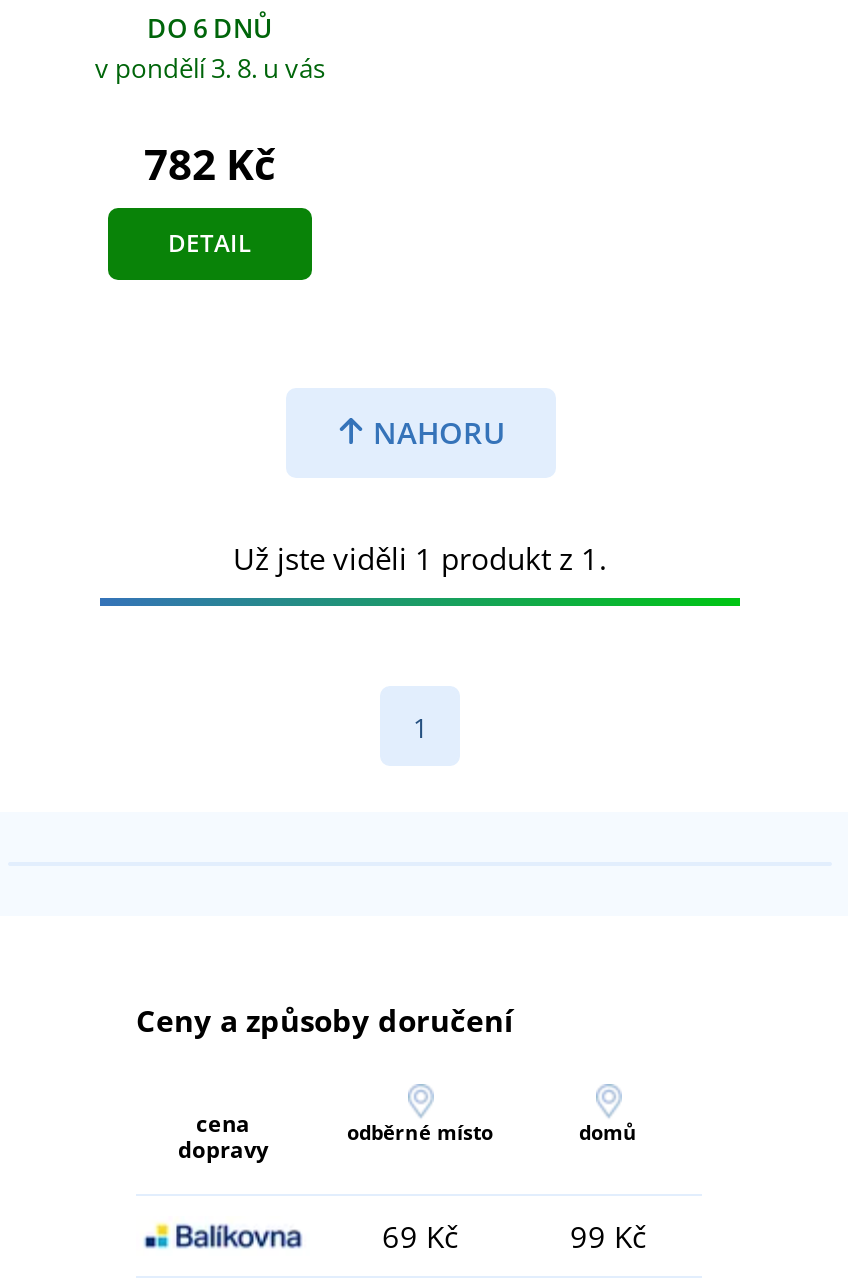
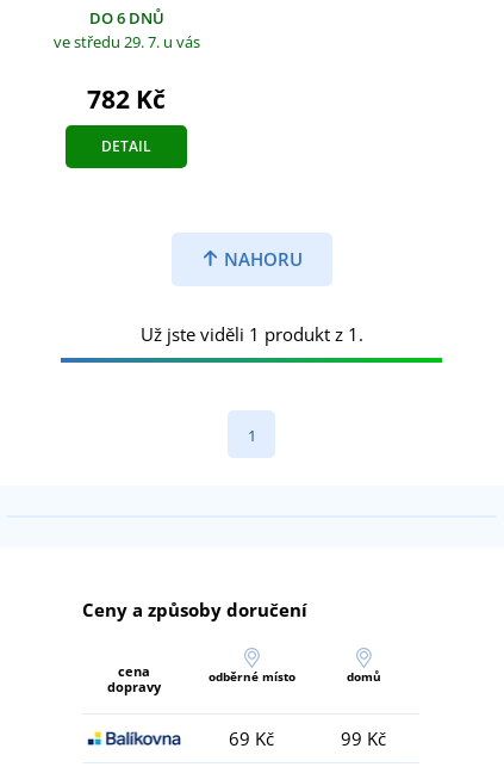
- v pondělí 3. 8. u vás
+ ve středu 29. 7. u vás
